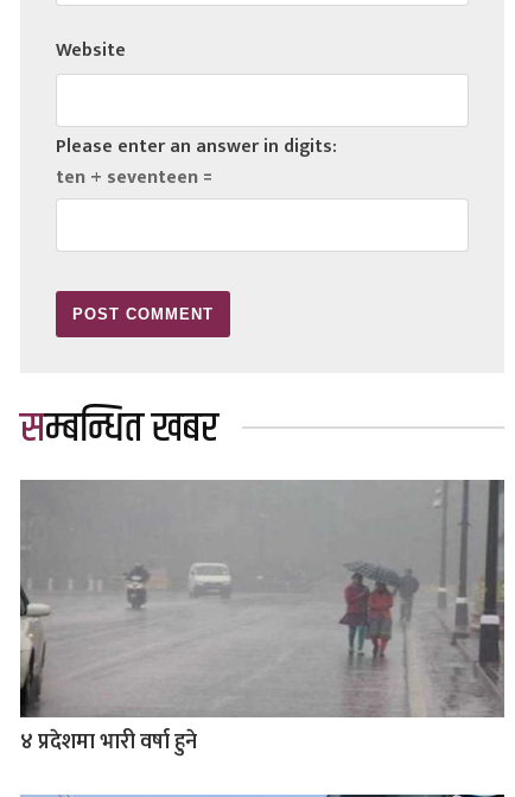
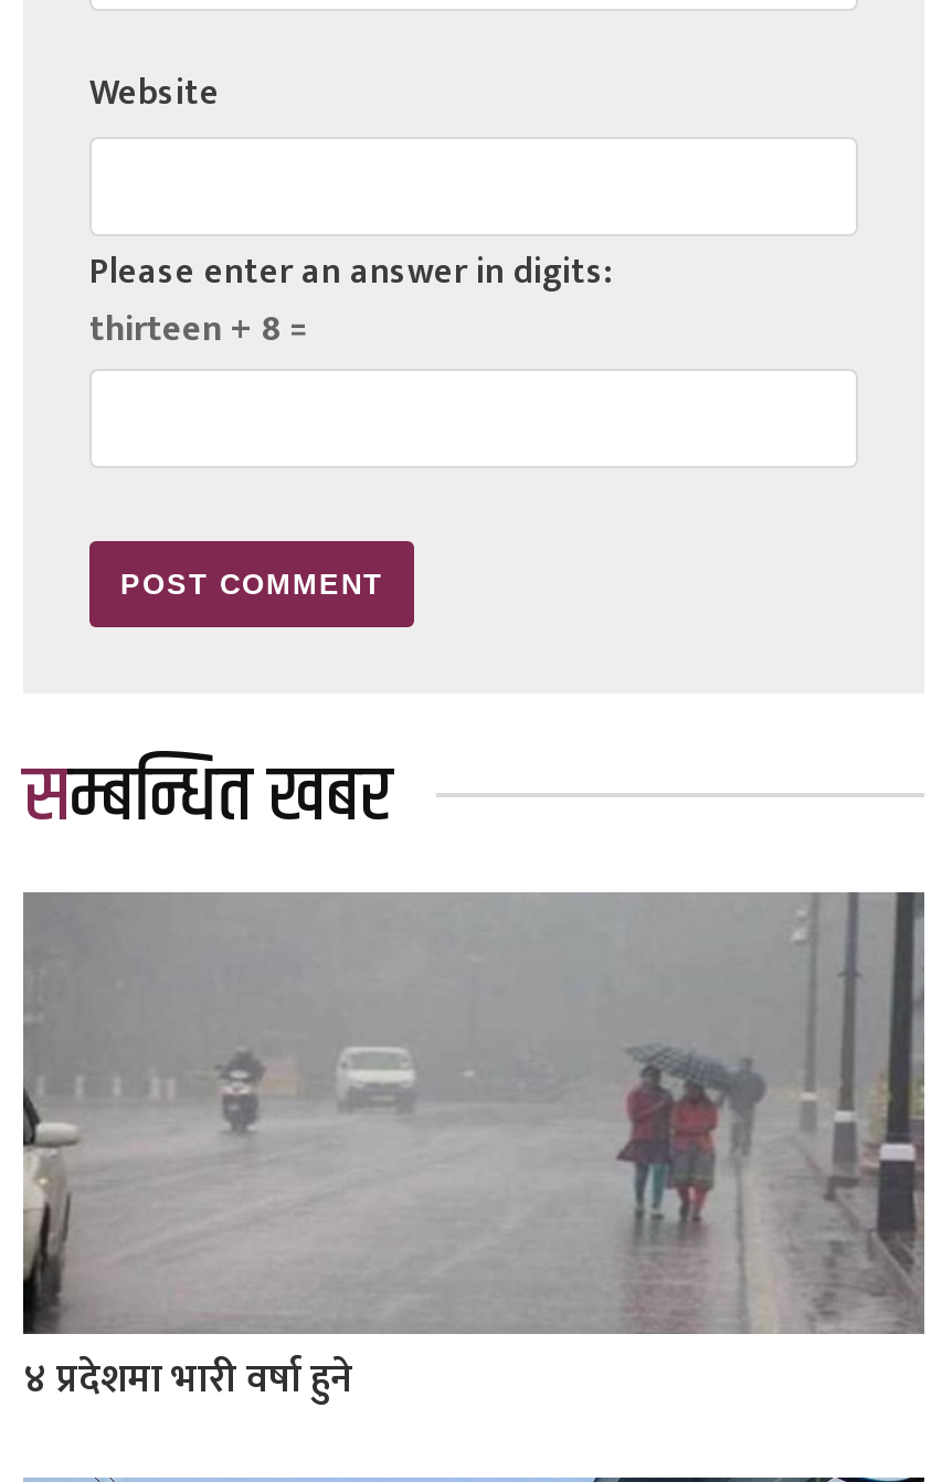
- ten + seventeen =
+ thirteen + 8 =
